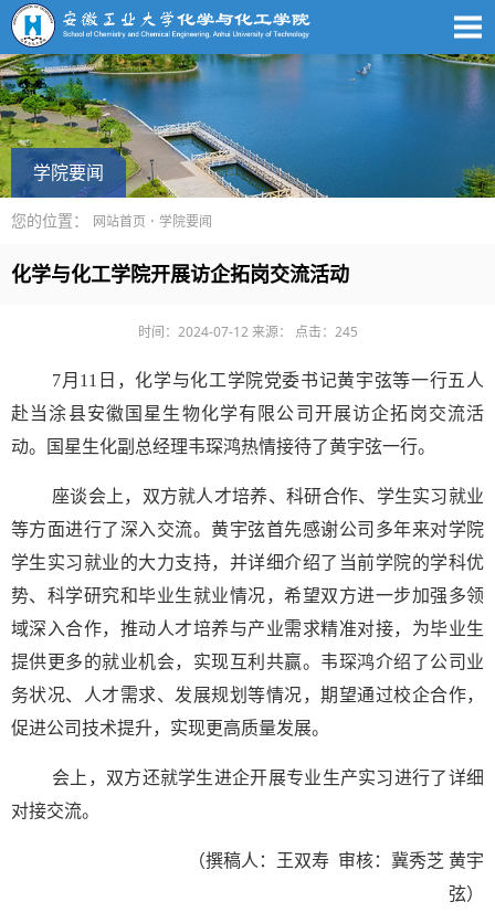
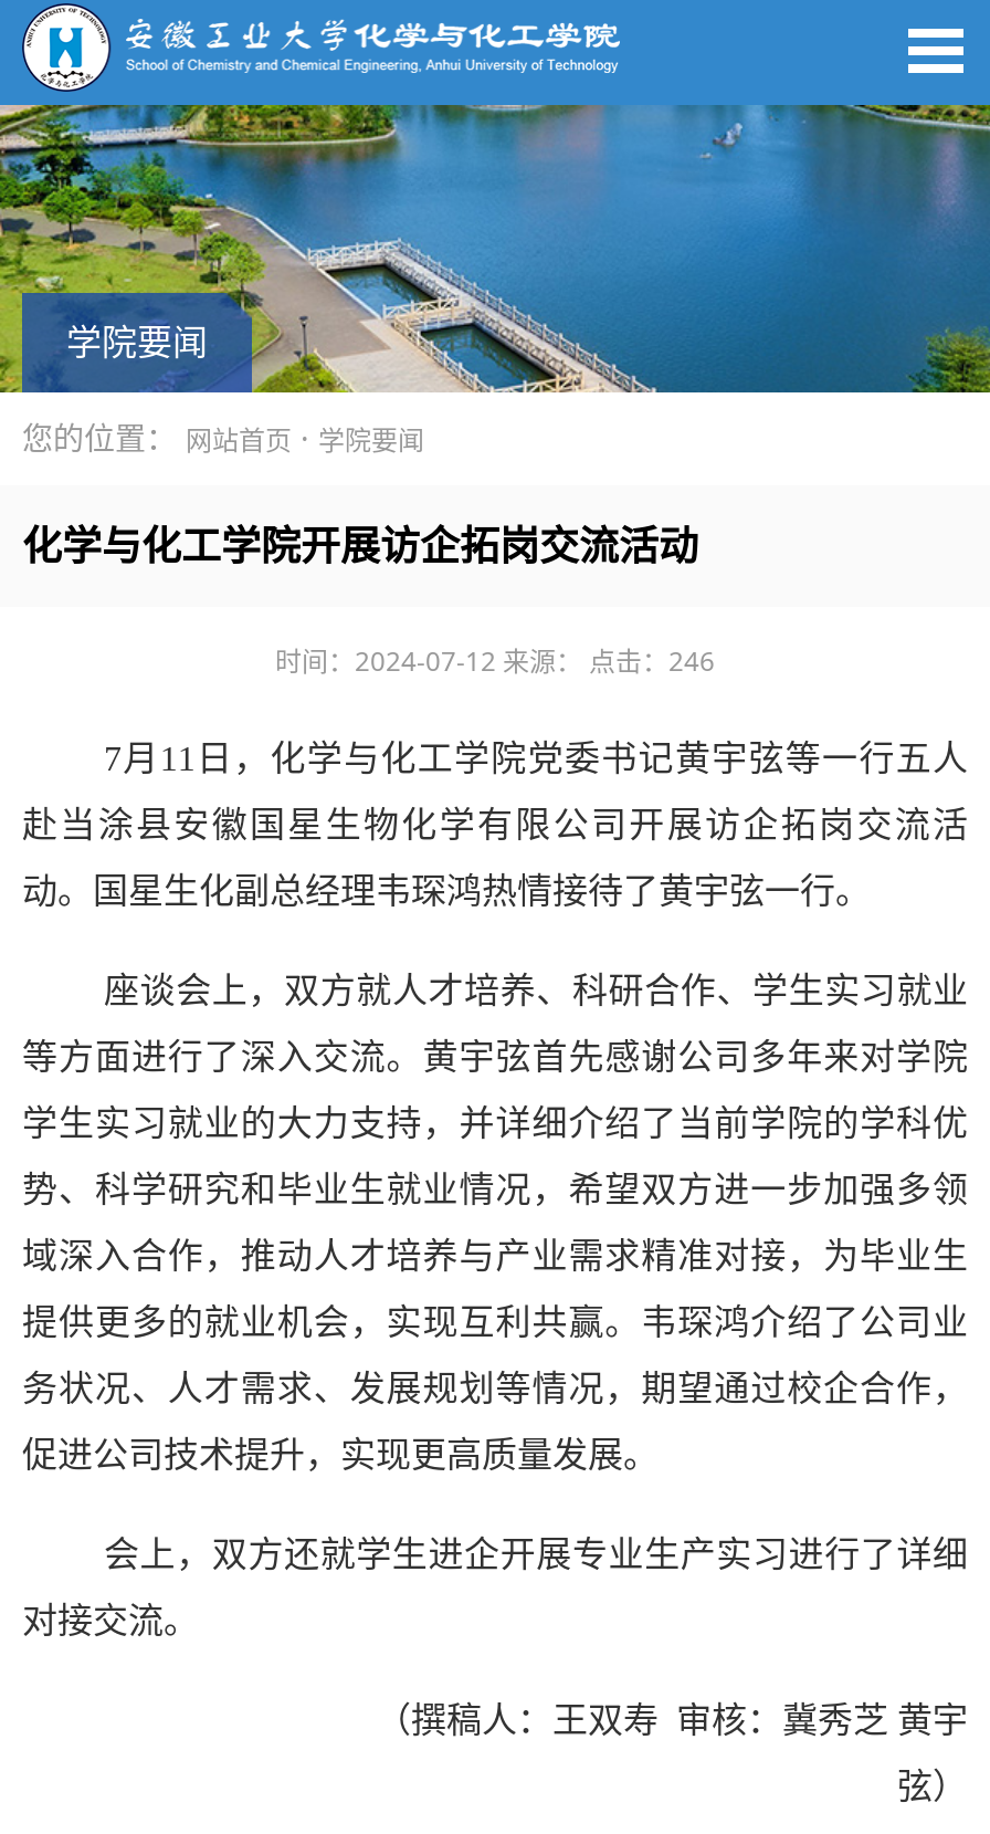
- 时间：2024-07-12 来源： 点击：245
+ 时间：2024-07-12 来源： 点击：246
